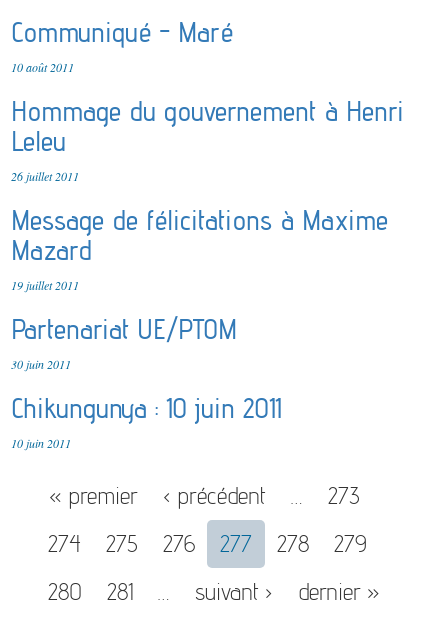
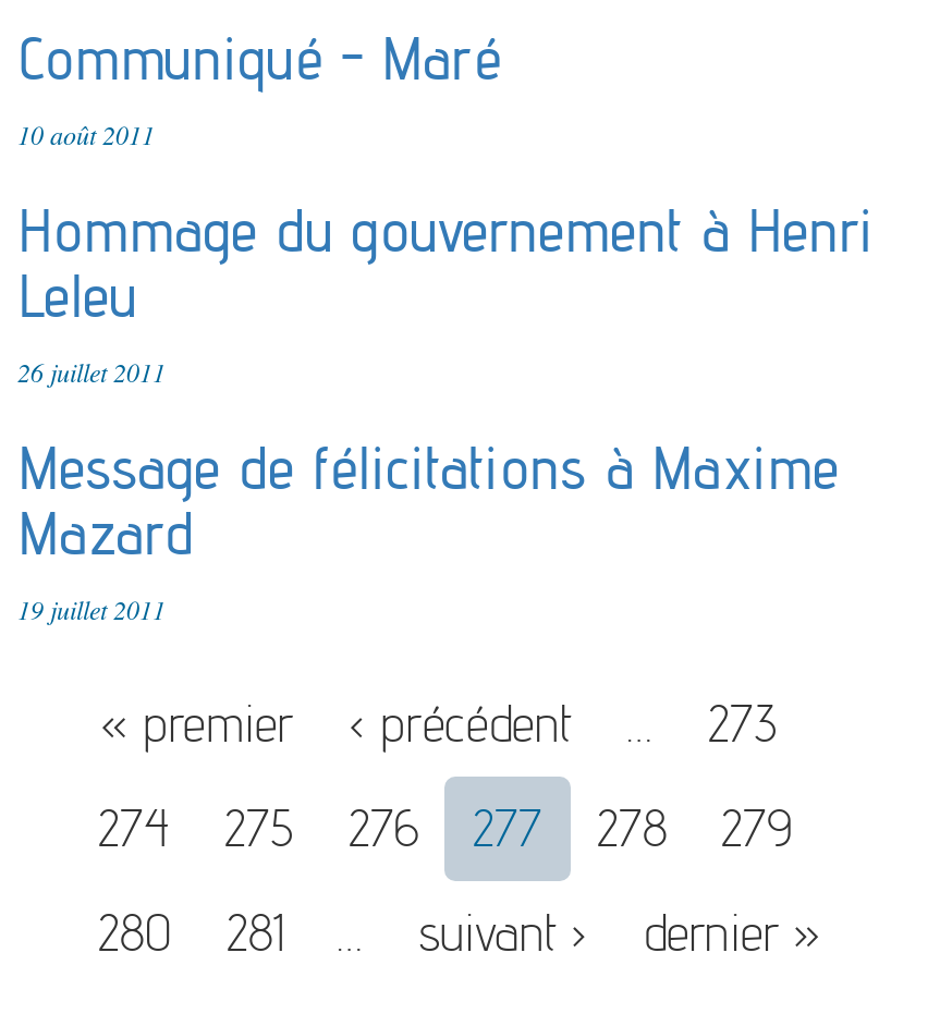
- Partenariat UE/PTOM
- 30 juin 2011
- Chikungunya : 10 juin 2011
- 10 juin 2011
